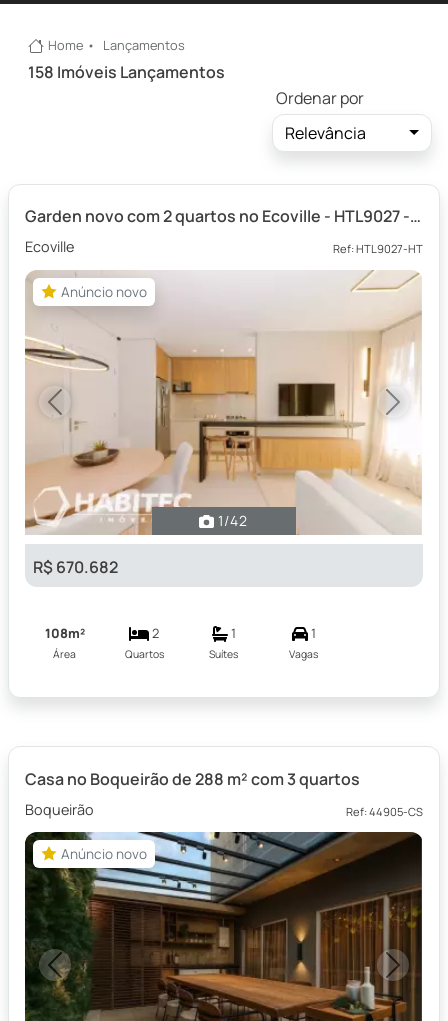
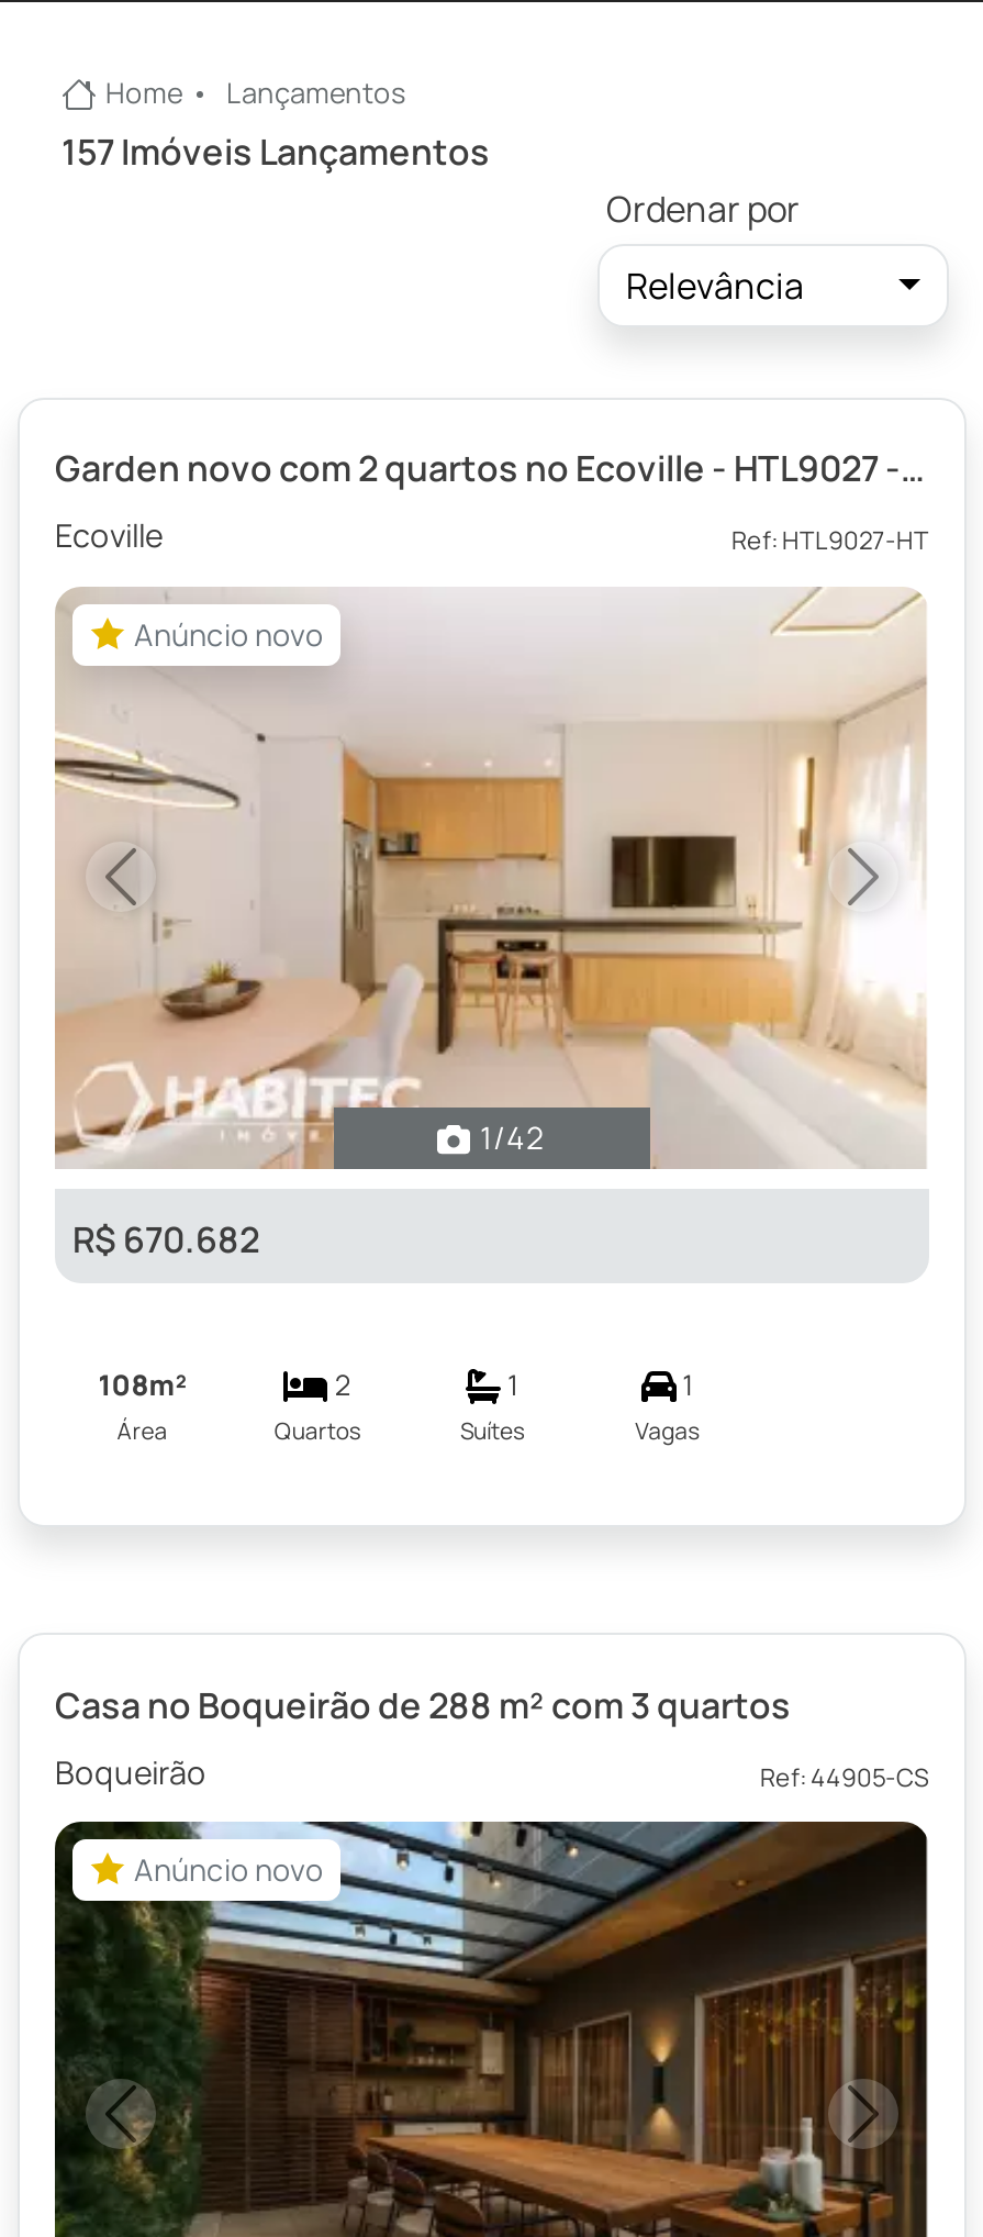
- 158 Imóveis Lançamentos
+ 157 Imóveis Lançamentos
